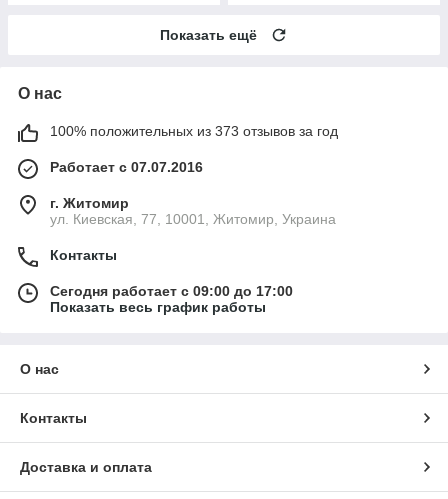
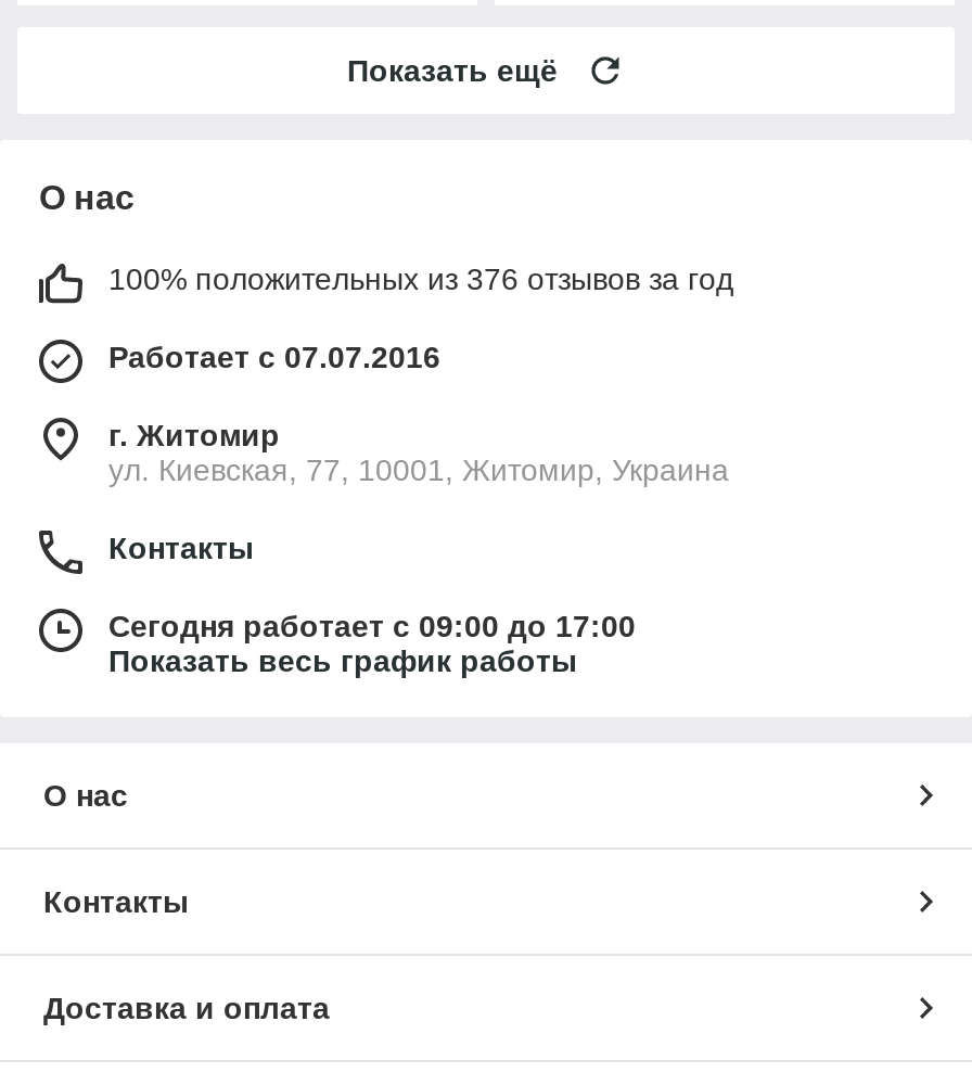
- 100% положительных из 373 отзывов за год
+ 100% положительных из 376 отзывов за год
